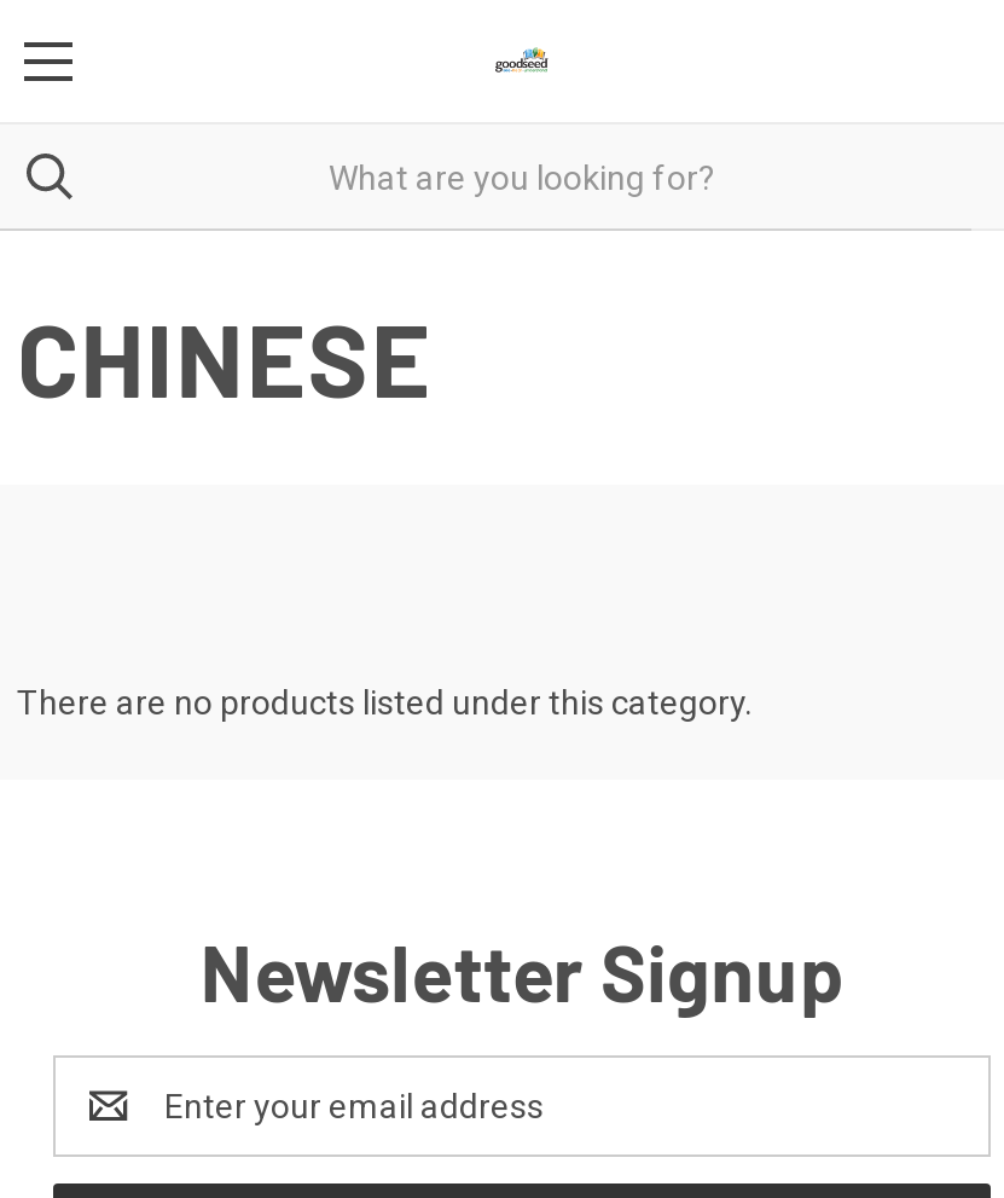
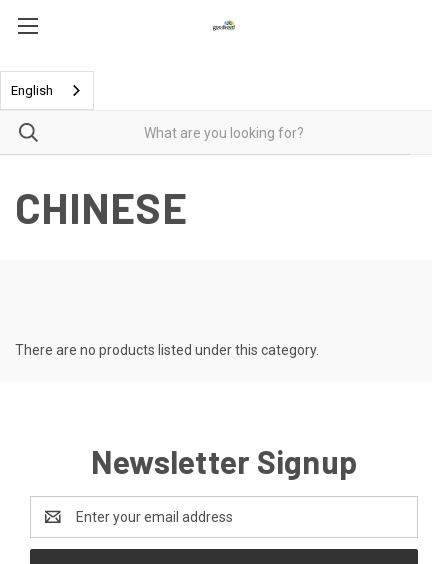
+ English
